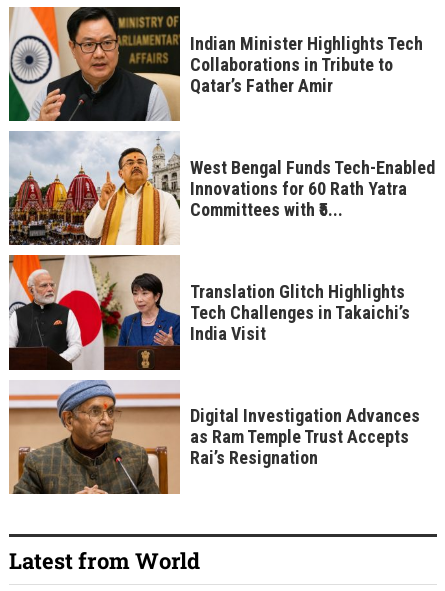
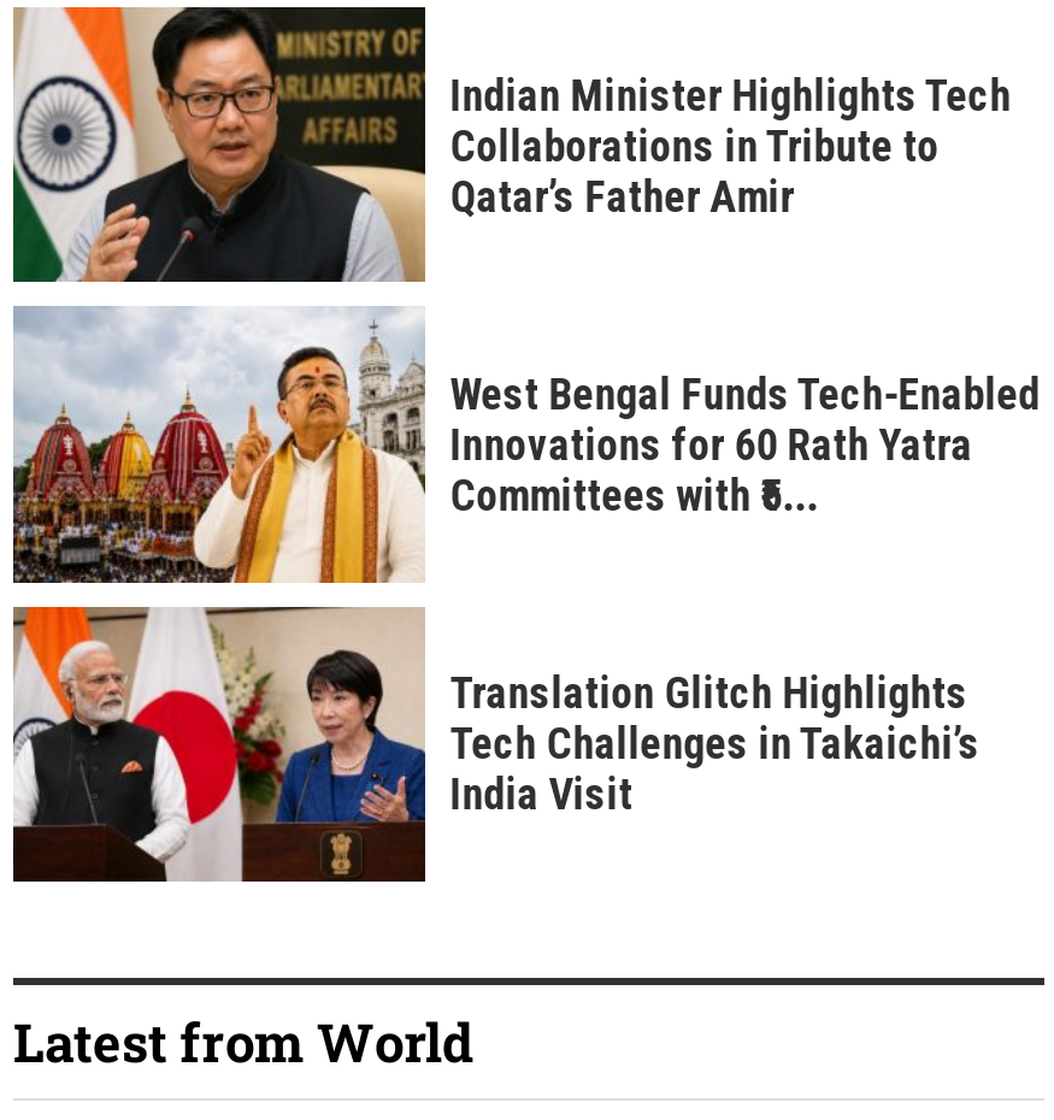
- [image]
- Digital Investigation Advances
- as Ram Temple Trust Accepts
- Rai’s Resignation
